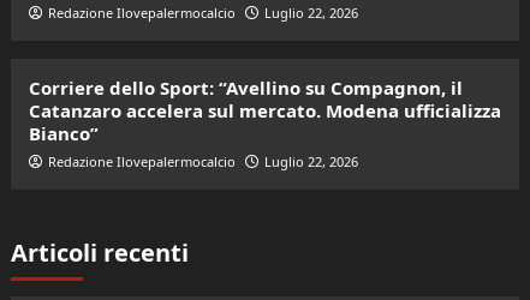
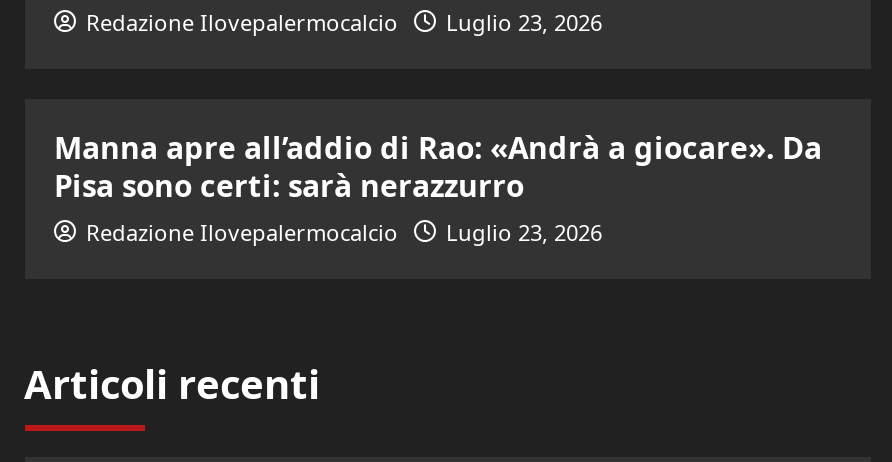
- Redazione Ilovepalermocalcio Luglio 22, 2026
+ Redazione Ilovepalermocalcio Luglio 23, 2026

- Corriere dello Sport: “Avellino su Compagnon, il
- Catanzaro accelera sul mercato. Modena ufficializza
- Bianco”
+ Manna apre all’addio di Rao: «Andrà a giocare». Da
+ Pisa sono certi: sarà nerazzurro

- Redazione Ilovepalermocalcio Luglio 22, 2026
+ Redazione Ilovepalermocalcio Luglio 23, 2026
